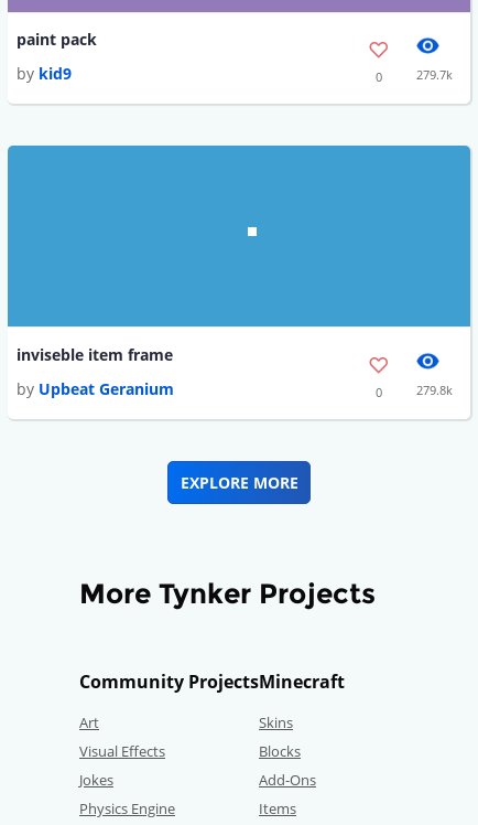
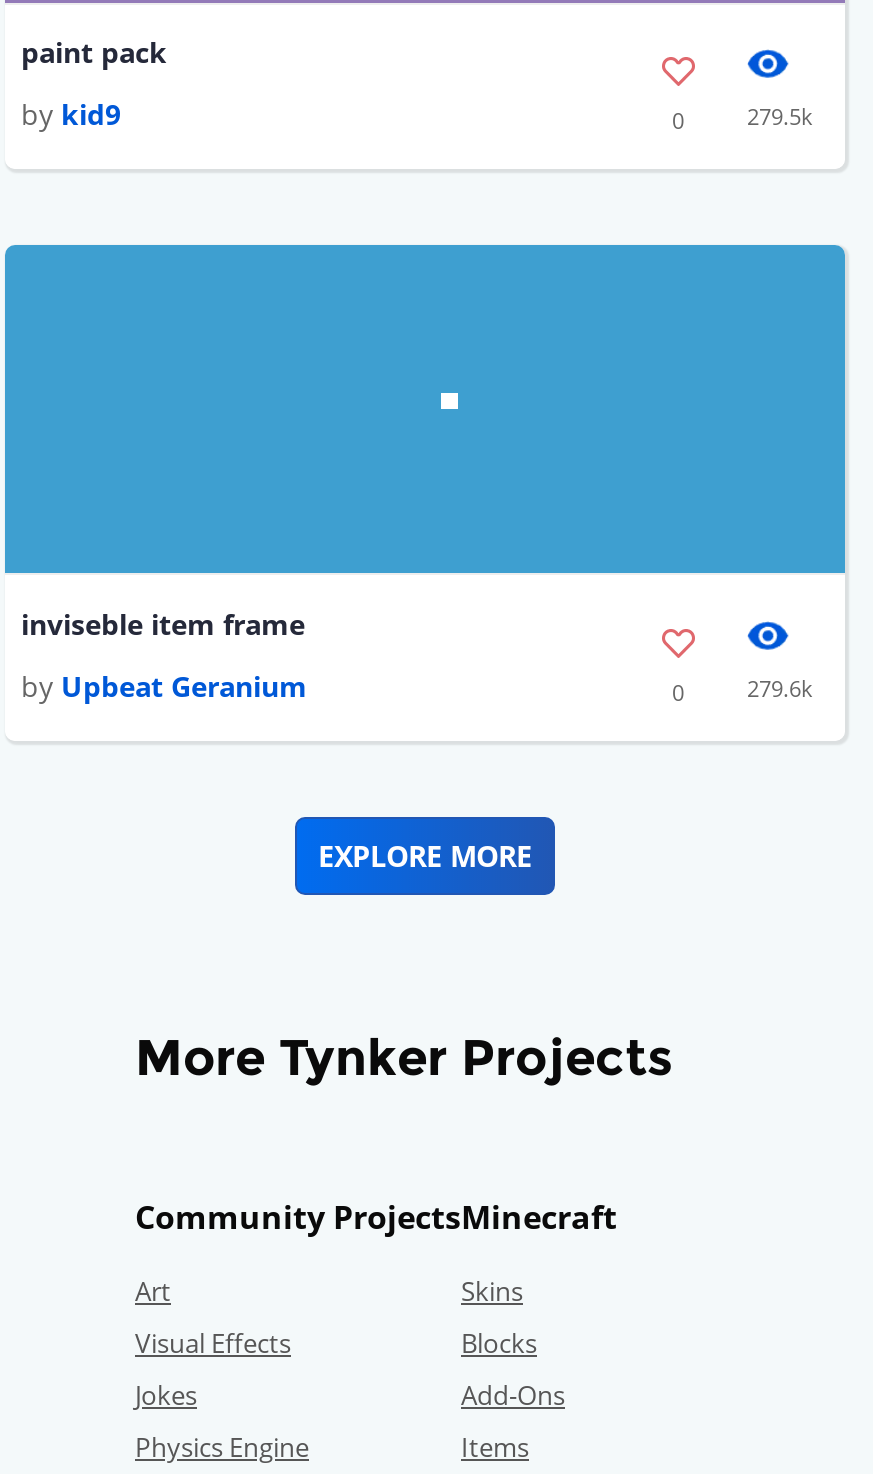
- 279.7k
+ 279.5k

- 279.8k
+ 279.6k
